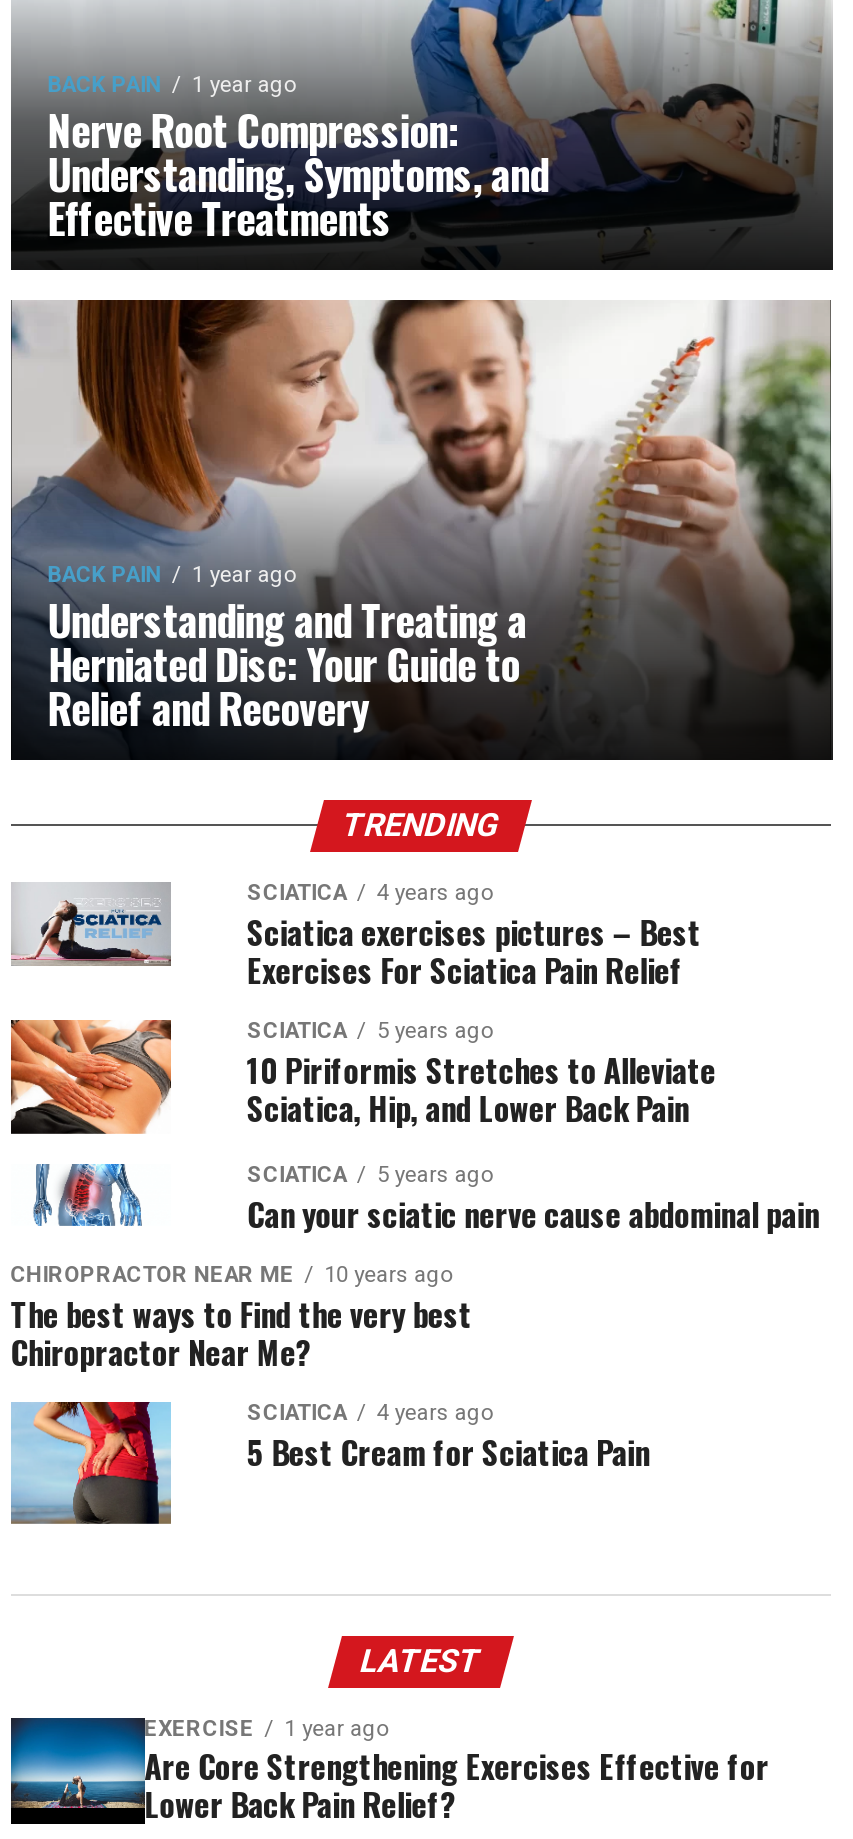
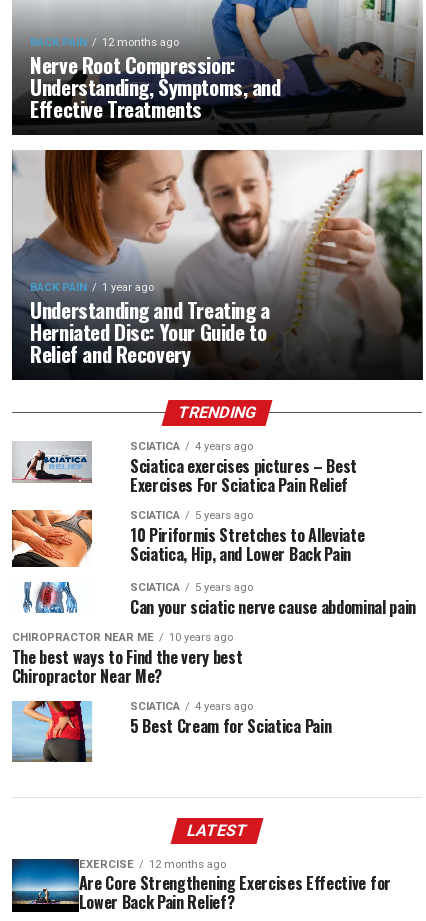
- 1 year ago
+ 12 months ago

- EXERCISE 1 year ago
+ EXERCISE 12 months ago
